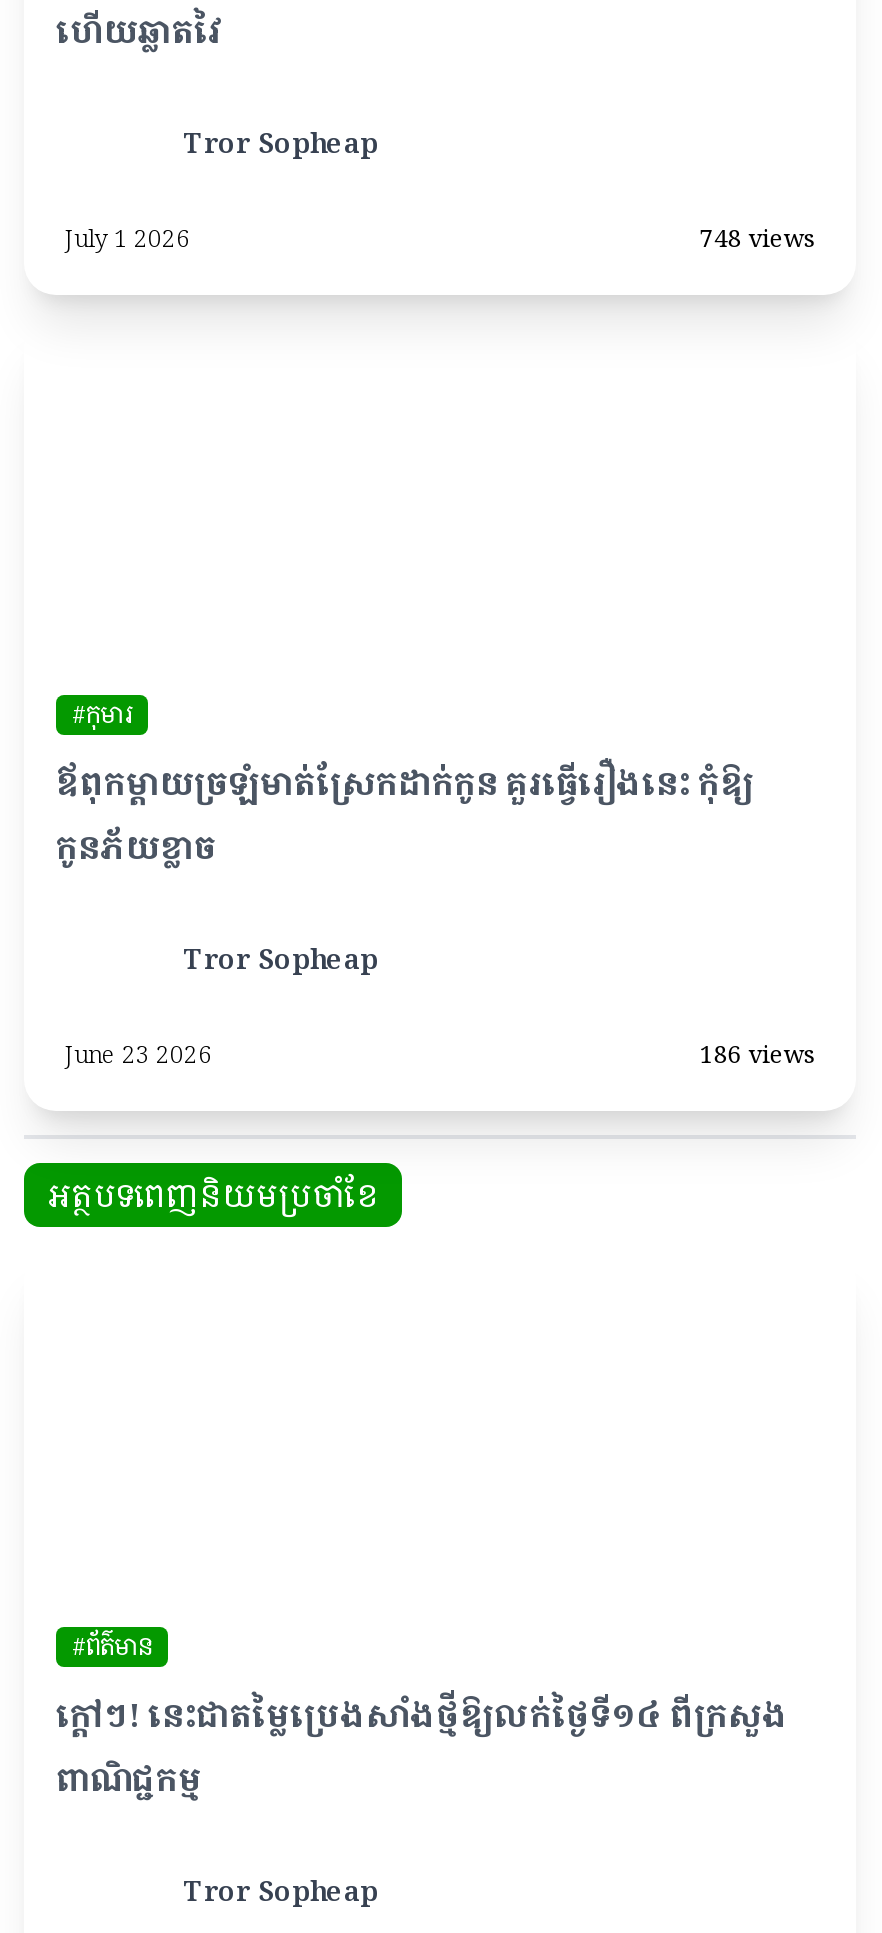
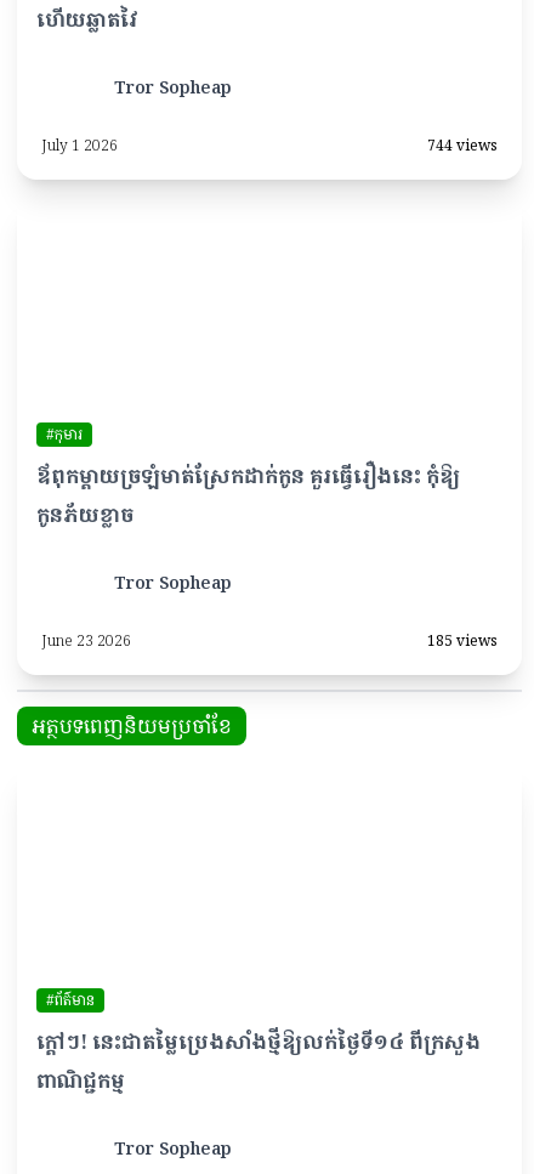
- 748 views
+ 744 views

- 186 views
+ 185 views
